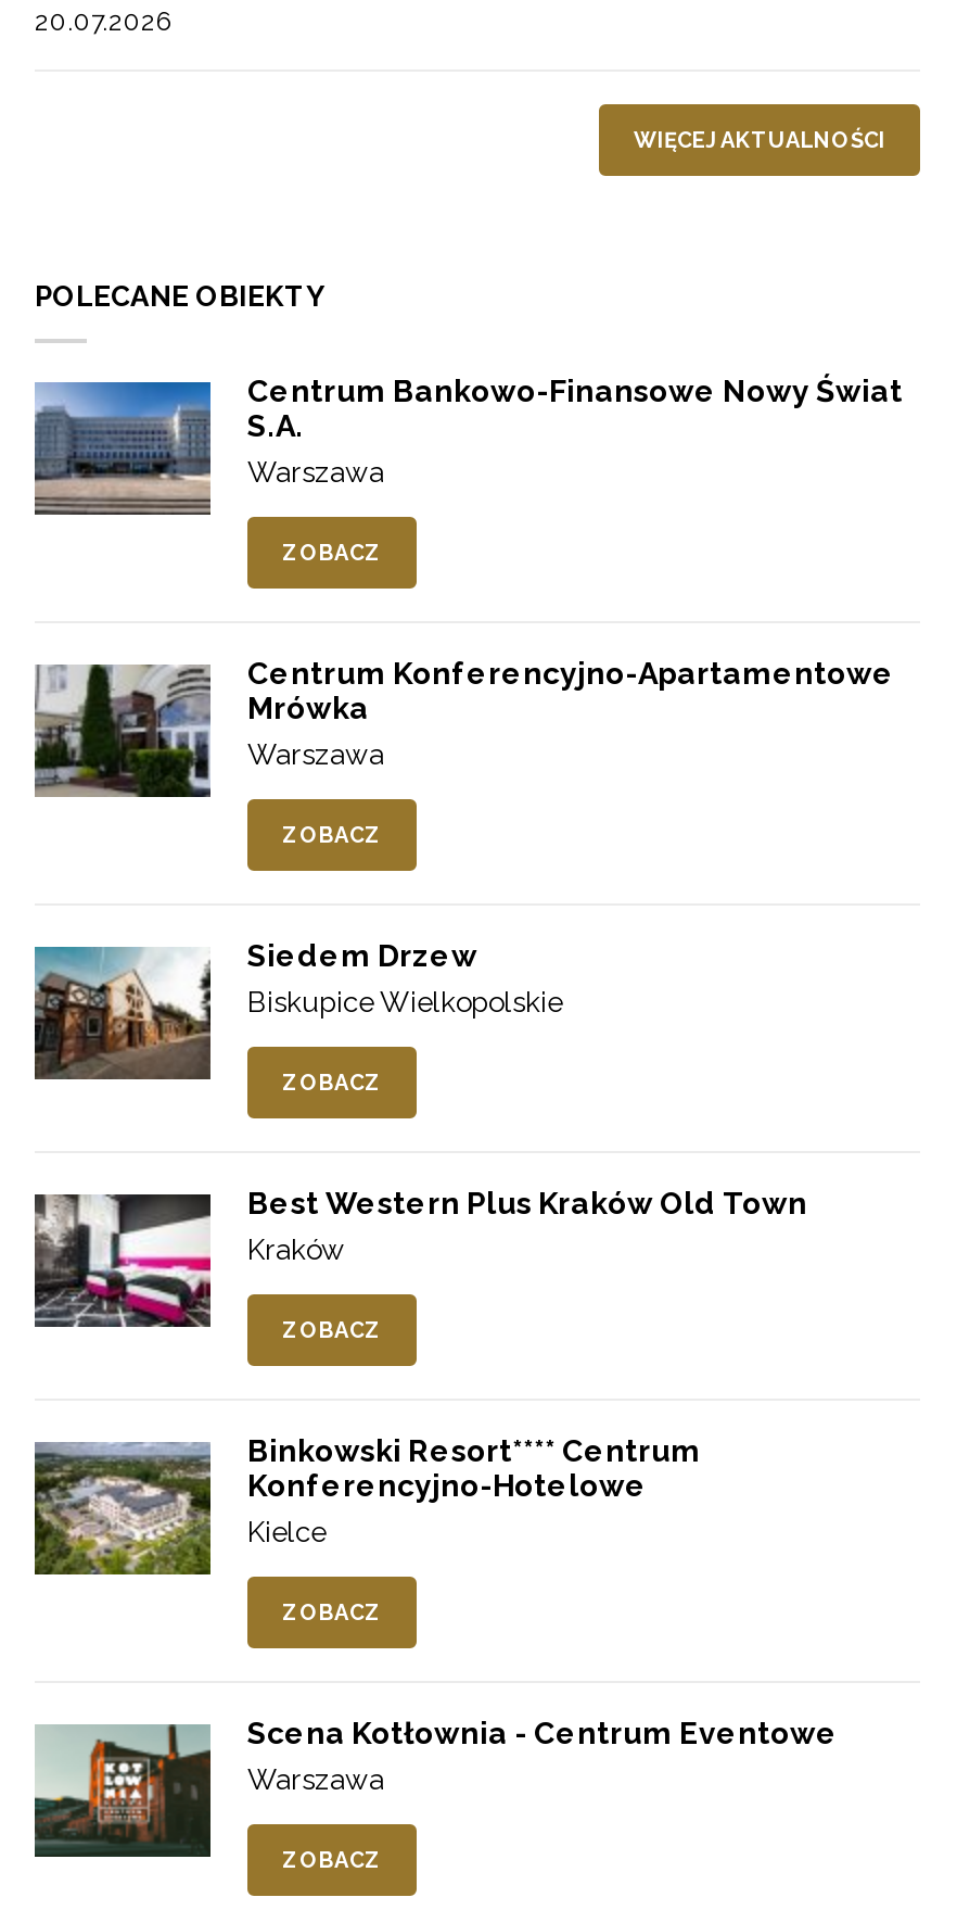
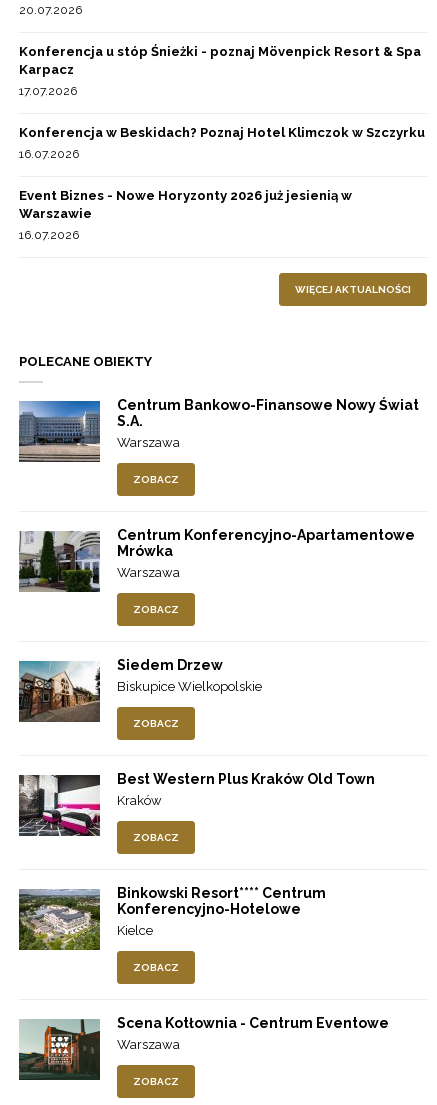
+ Konferencja u stóp Śnieżki - poznaj Mövenpick Resort & Spa
+ Karpacz
+ 17.07.2026
+ Konferencja w Beskidach? Poznaj Hotel Klimczok w Szczyrku
+ 16.07.2026
+ Event Biznes - Nowe Horyzonty 2026 już jesienią w
+ Warszawie
+ 16.07.2026
